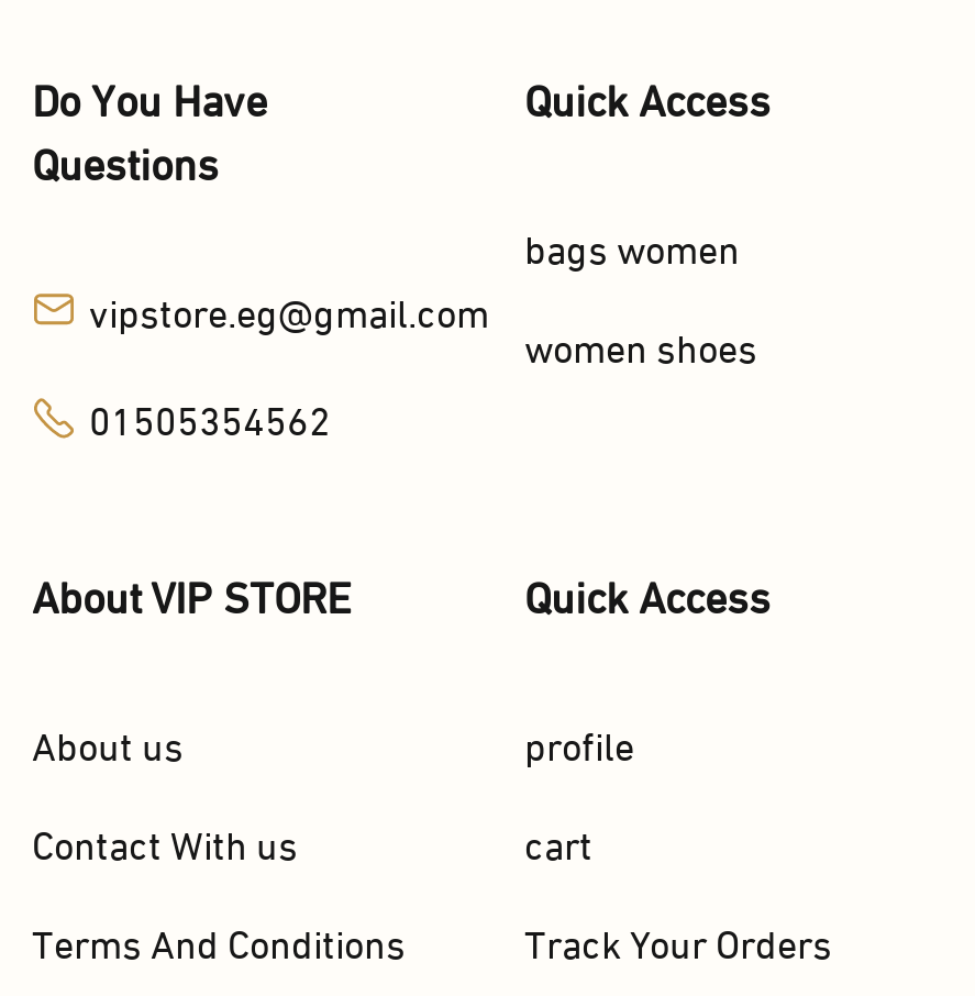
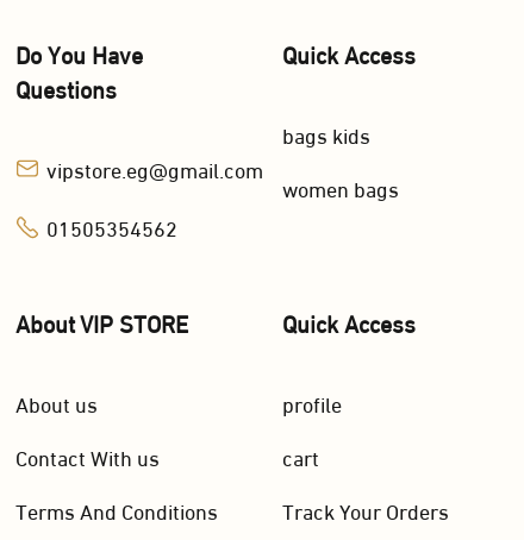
- bags women
+ bags kids

- women shoes
+ women bags
